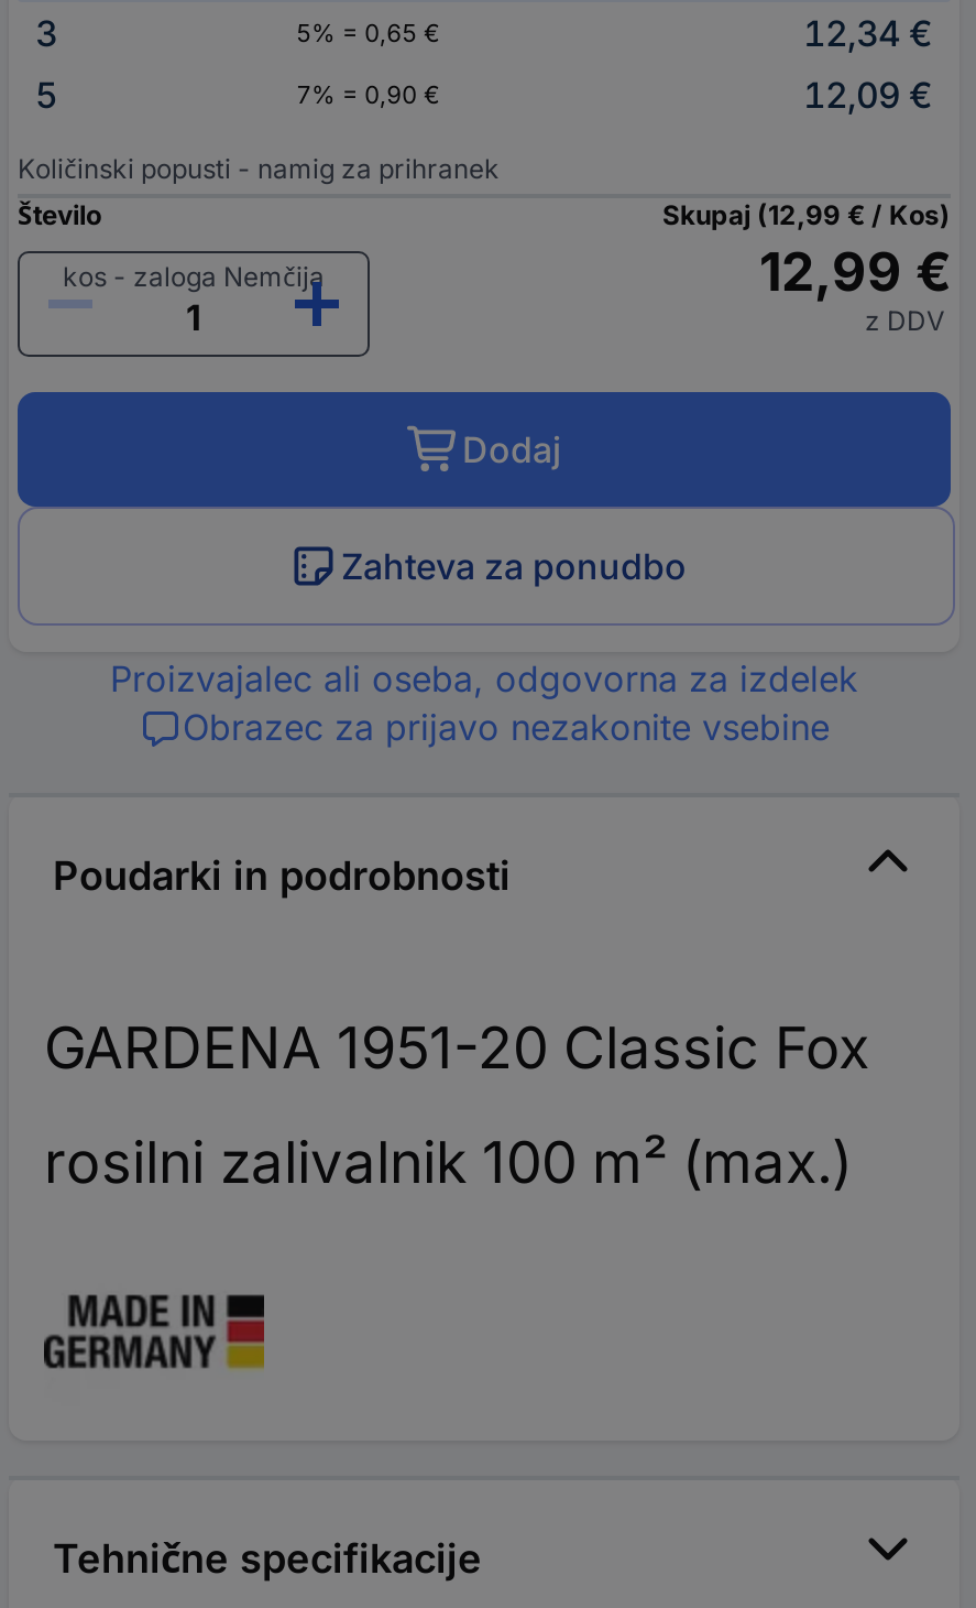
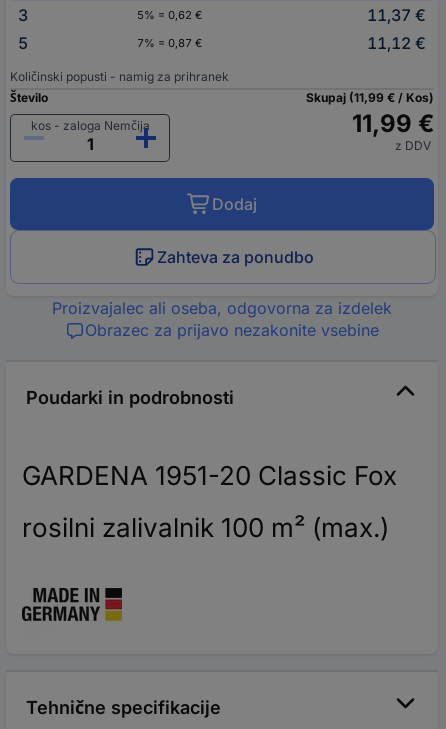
- 5% = 0,65 €
+ 5% = 0,62 €

- 12,34 €
+ 11,37 €

- 7% = 0,90 €
+ 7% = 0,87 €

- 12,09 €
+ 11,12 €

- Skupaj (12,99 € / Kos)
+ Skupaj (11,99 € / Kos)

- 12,99 €
+ 11,99 €
